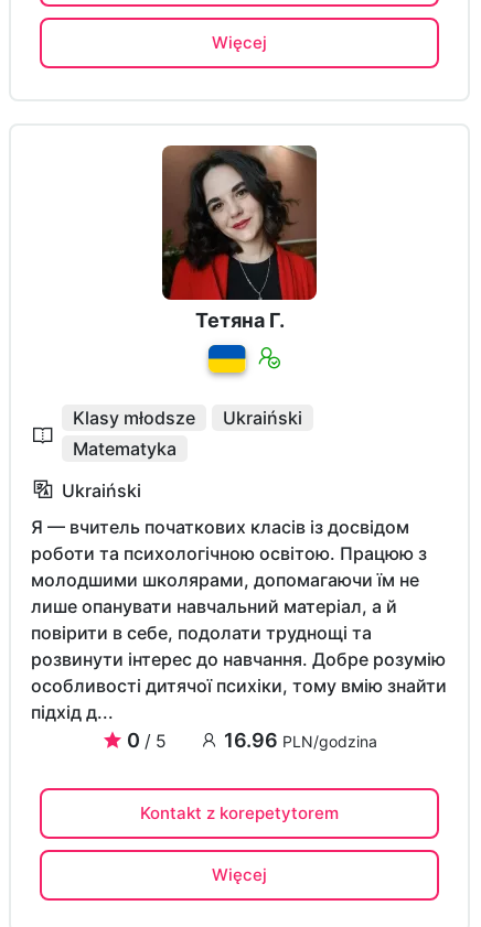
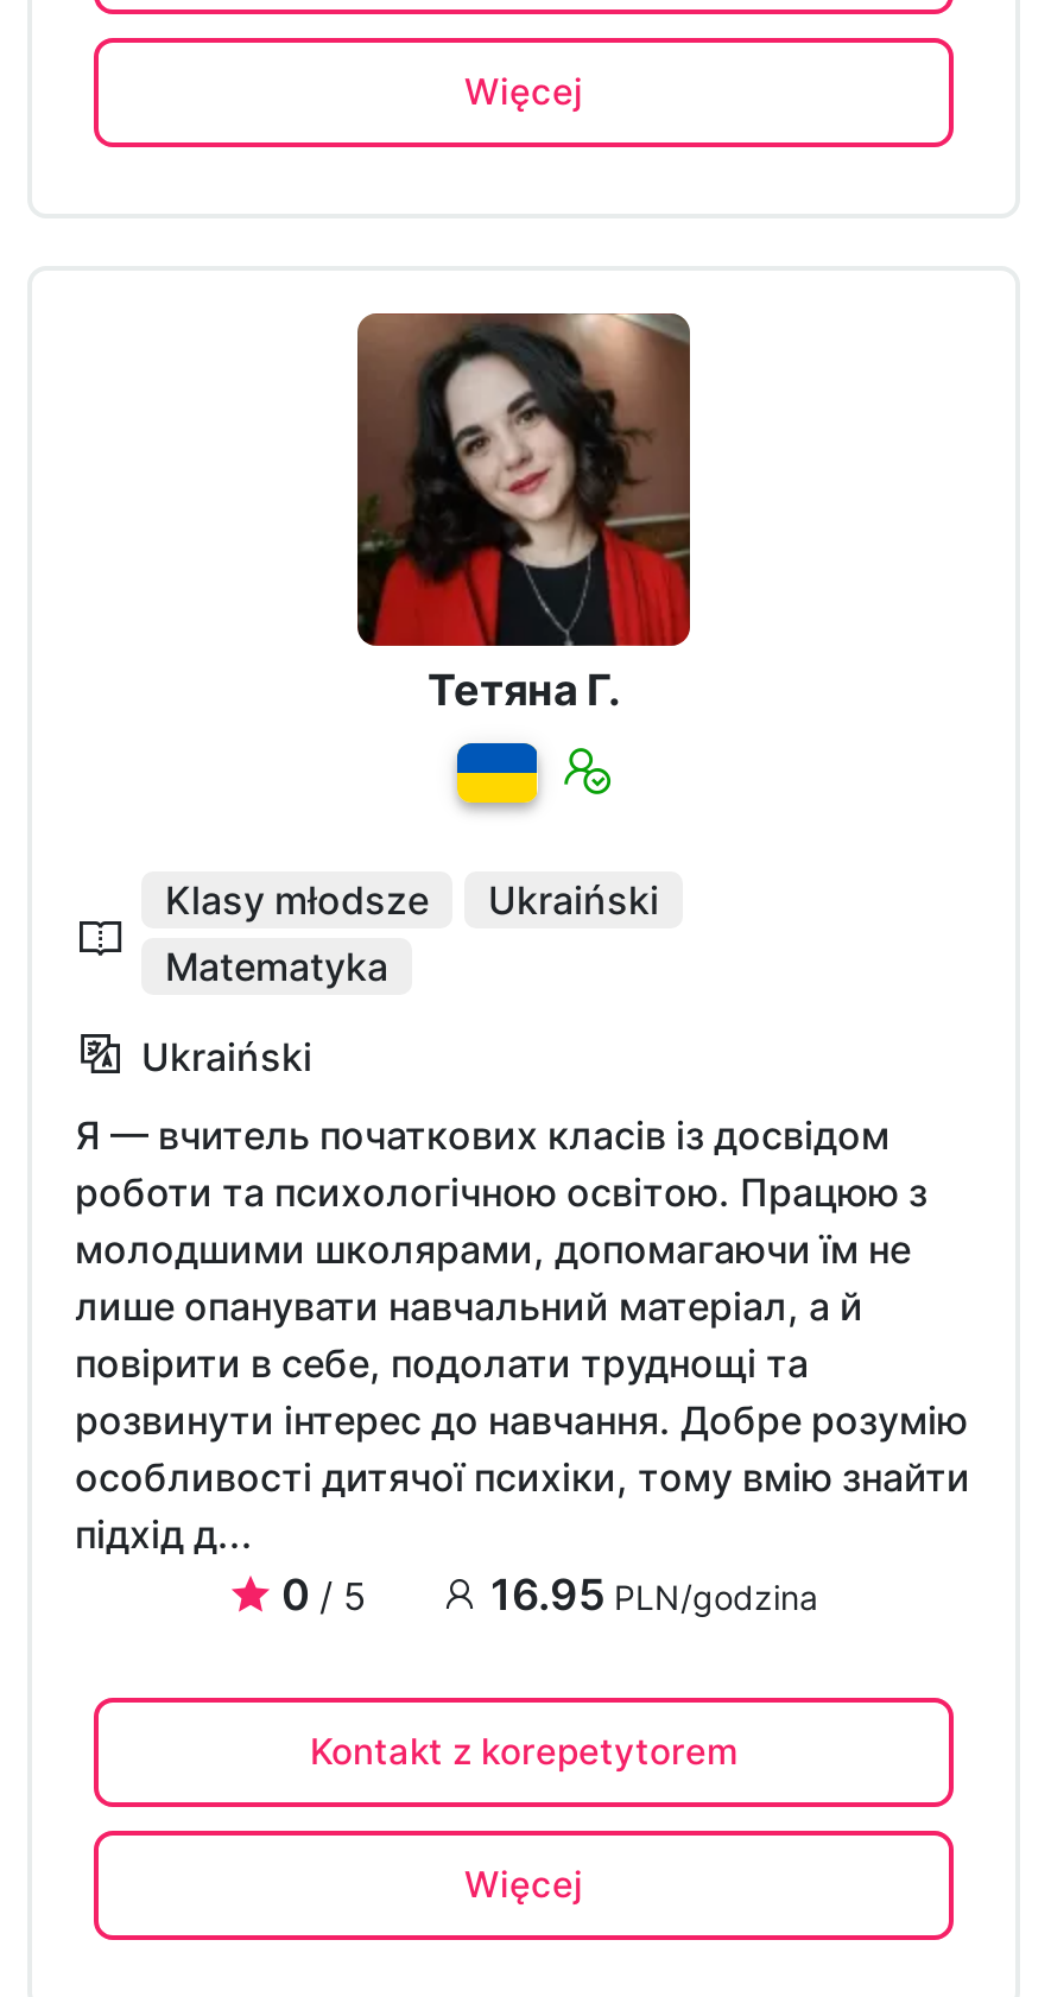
- 16.96 PLN/godzina
+ 16.95 PLN/godzina
